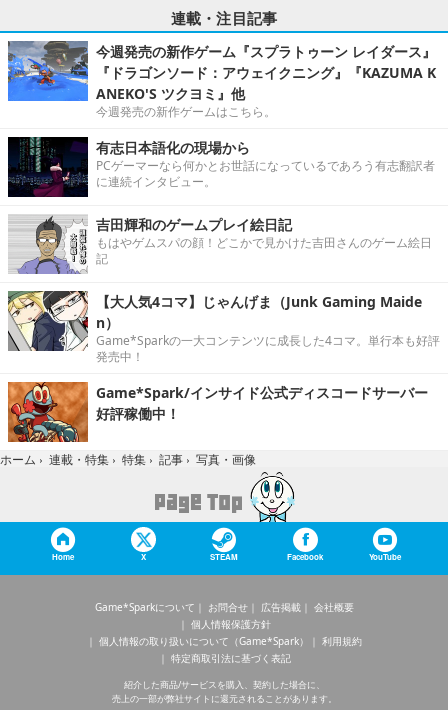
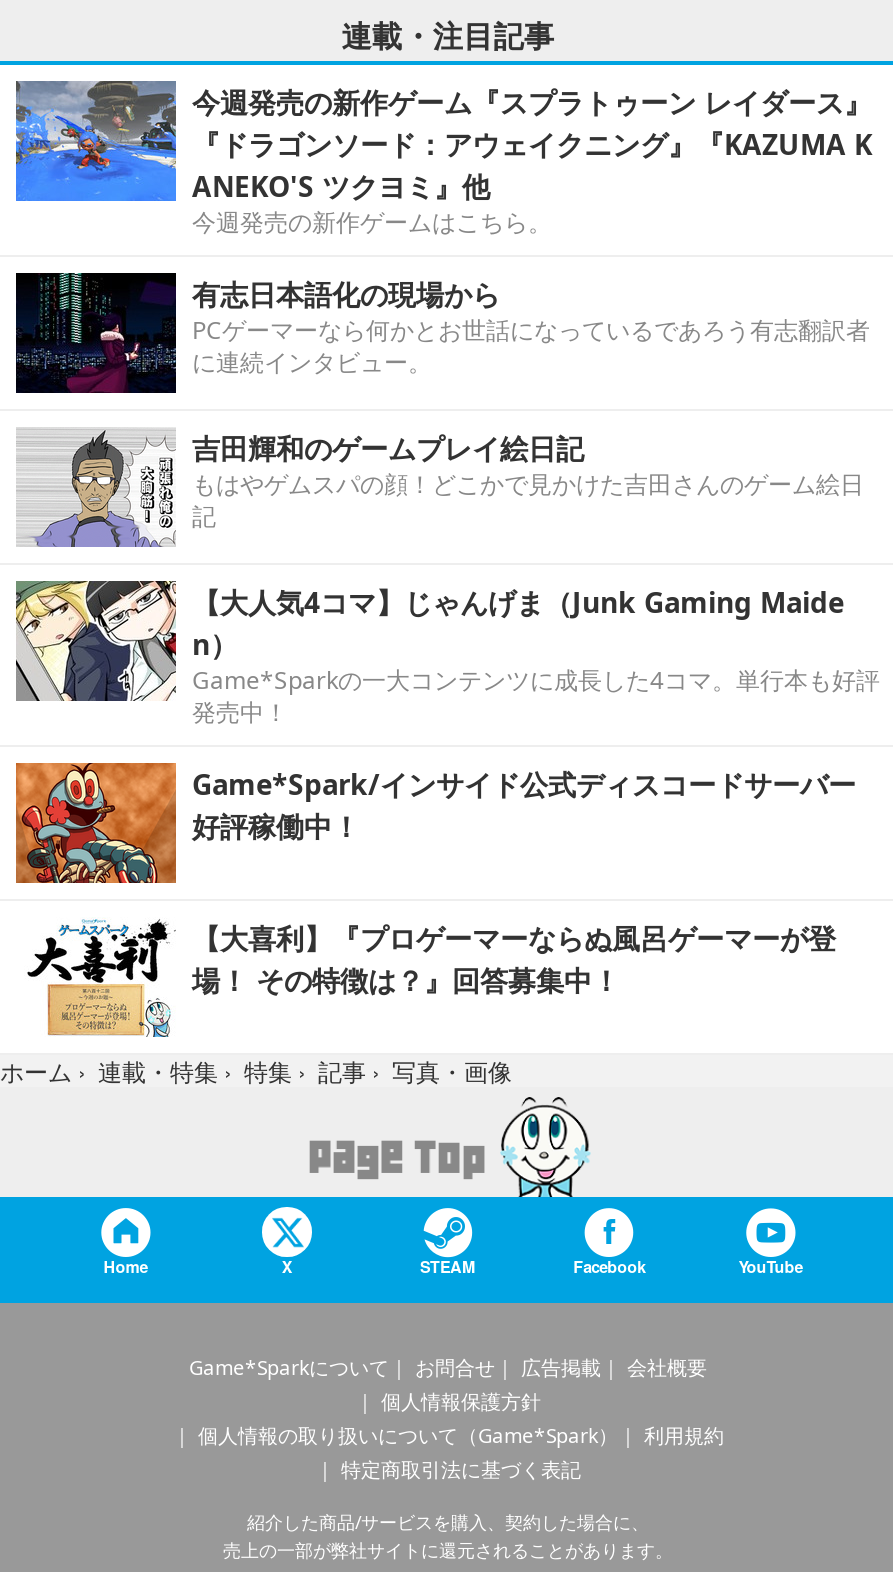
+ [image]
+ 【大喜利】『プロゲーマーならぬ風呂ゲーマーが登
+ 場！ その特徴は？』回答募集中！
